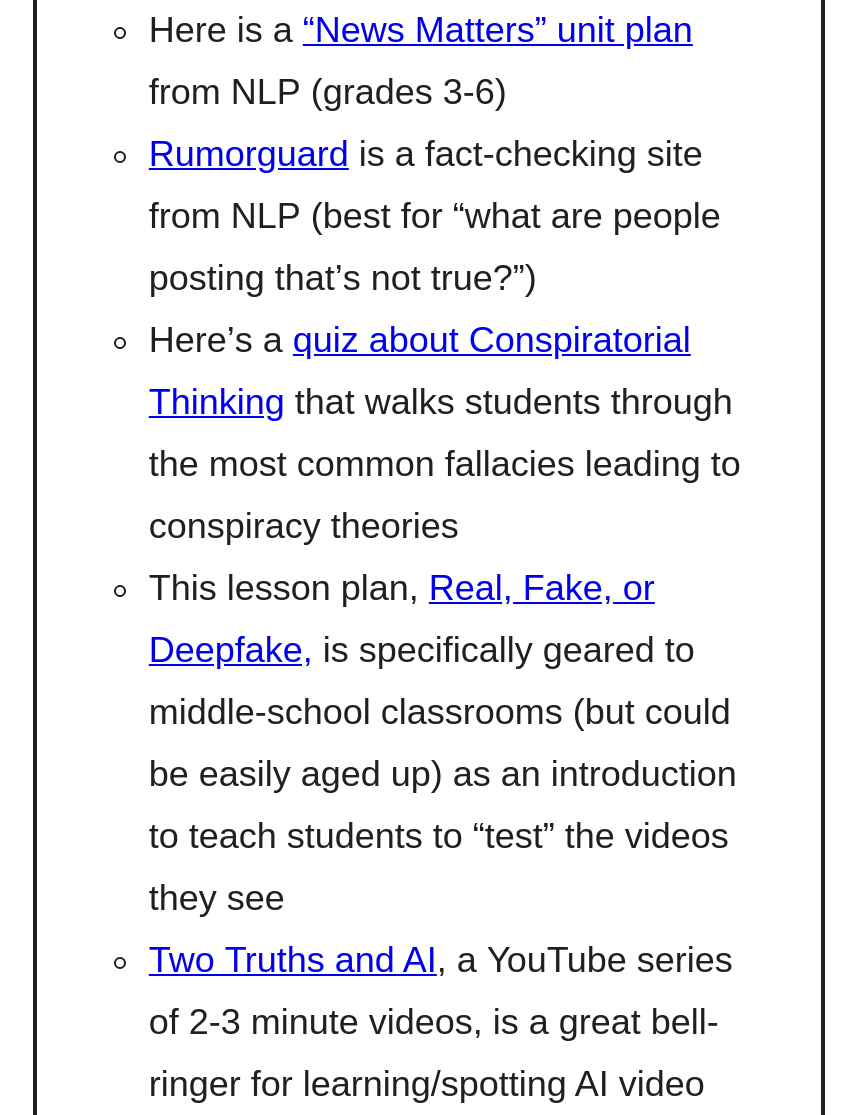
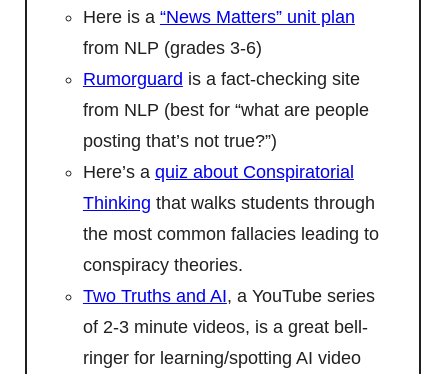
- conspiracy theories
- This lesson plan, Real, Fake, or
- Deepfake, is specifically geared to
- middle-school classrooms (but could
- be easily aged up) as an introduction
- to teach students to “test” the videos
- they see
+ conspiracy theories.
